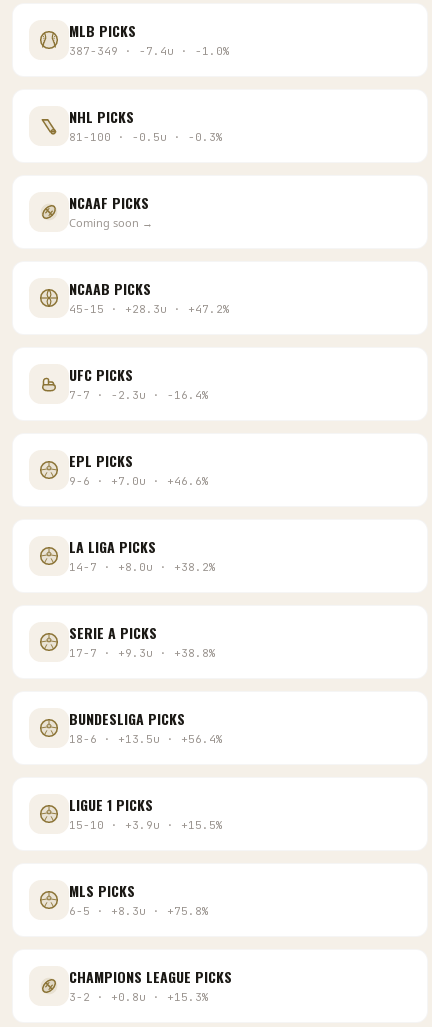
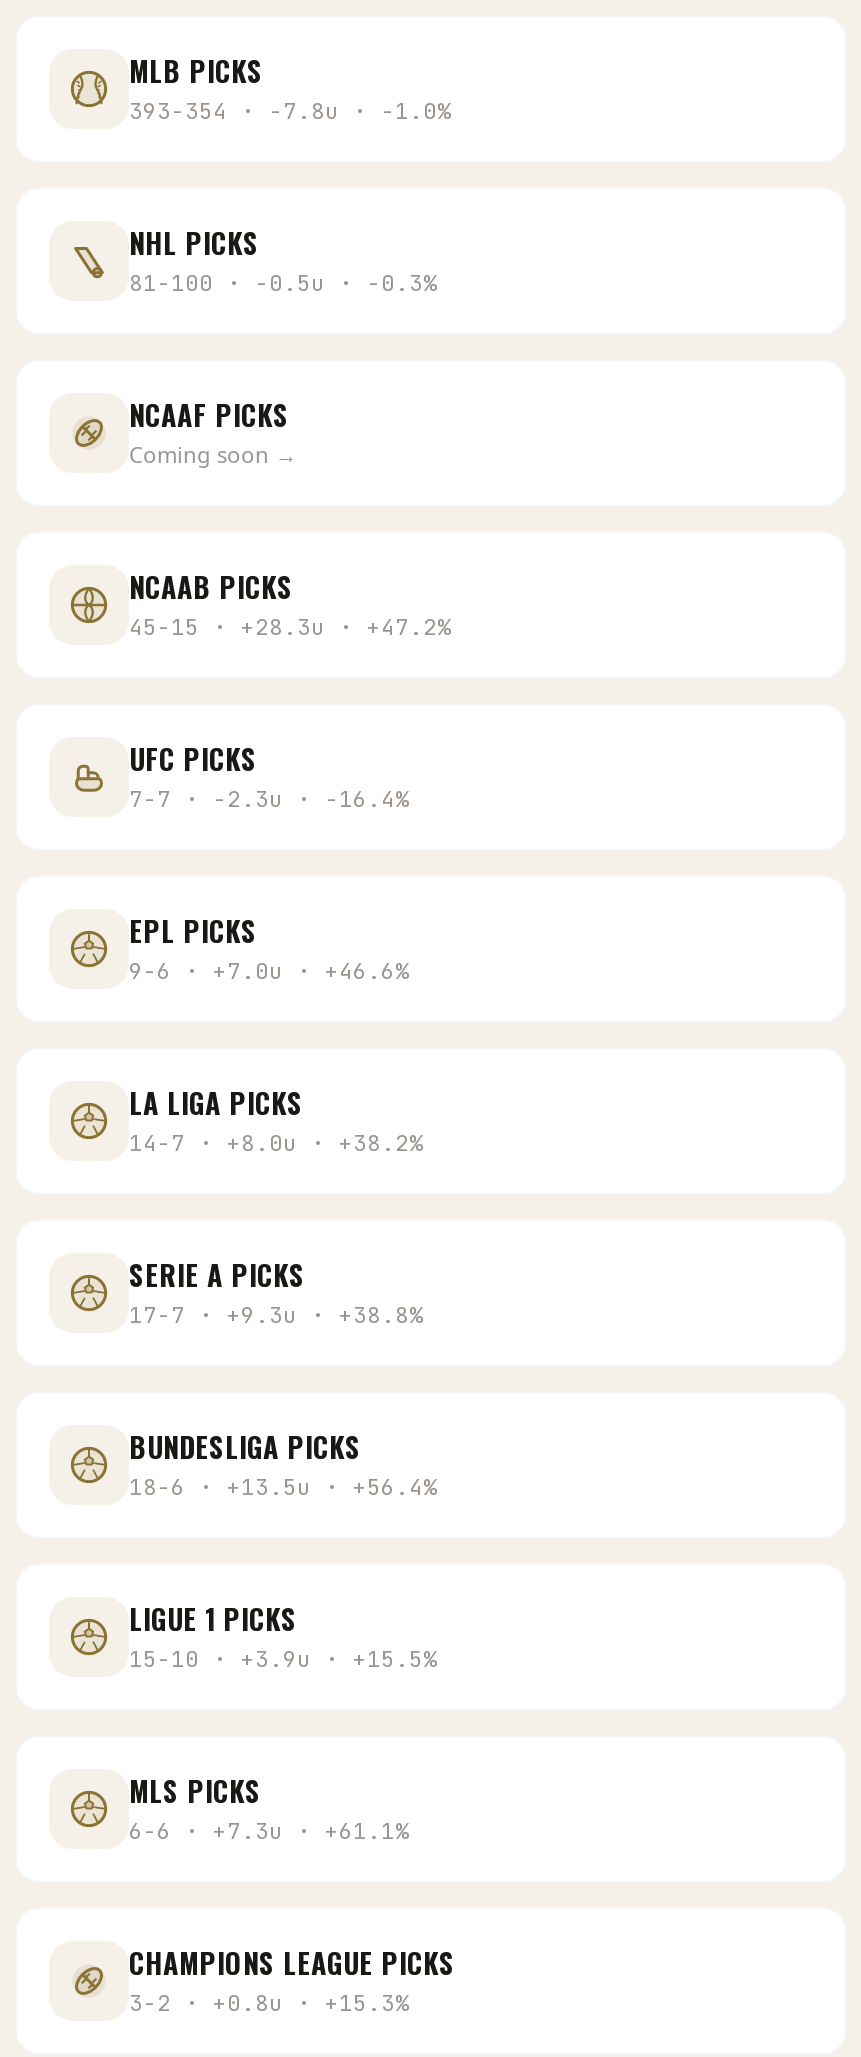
- 387 - 349 · -7.4u · -1.0%
+ 393 - 354 · -7.8u · -1.0%

- 6 - 5 · + 8.3u · +75.8%
+ 6 - 6 · + 7.3u · +61.1%
